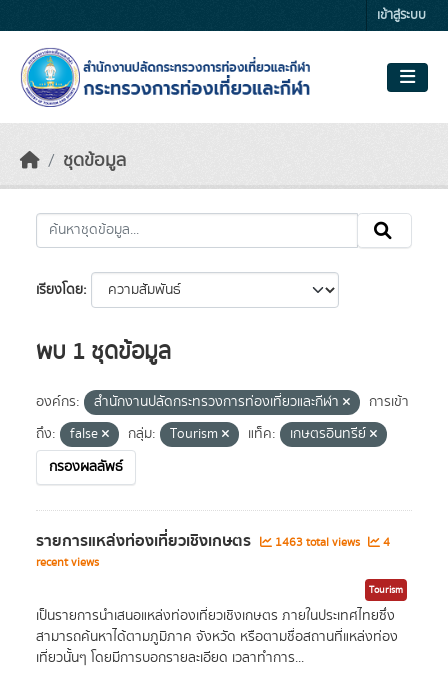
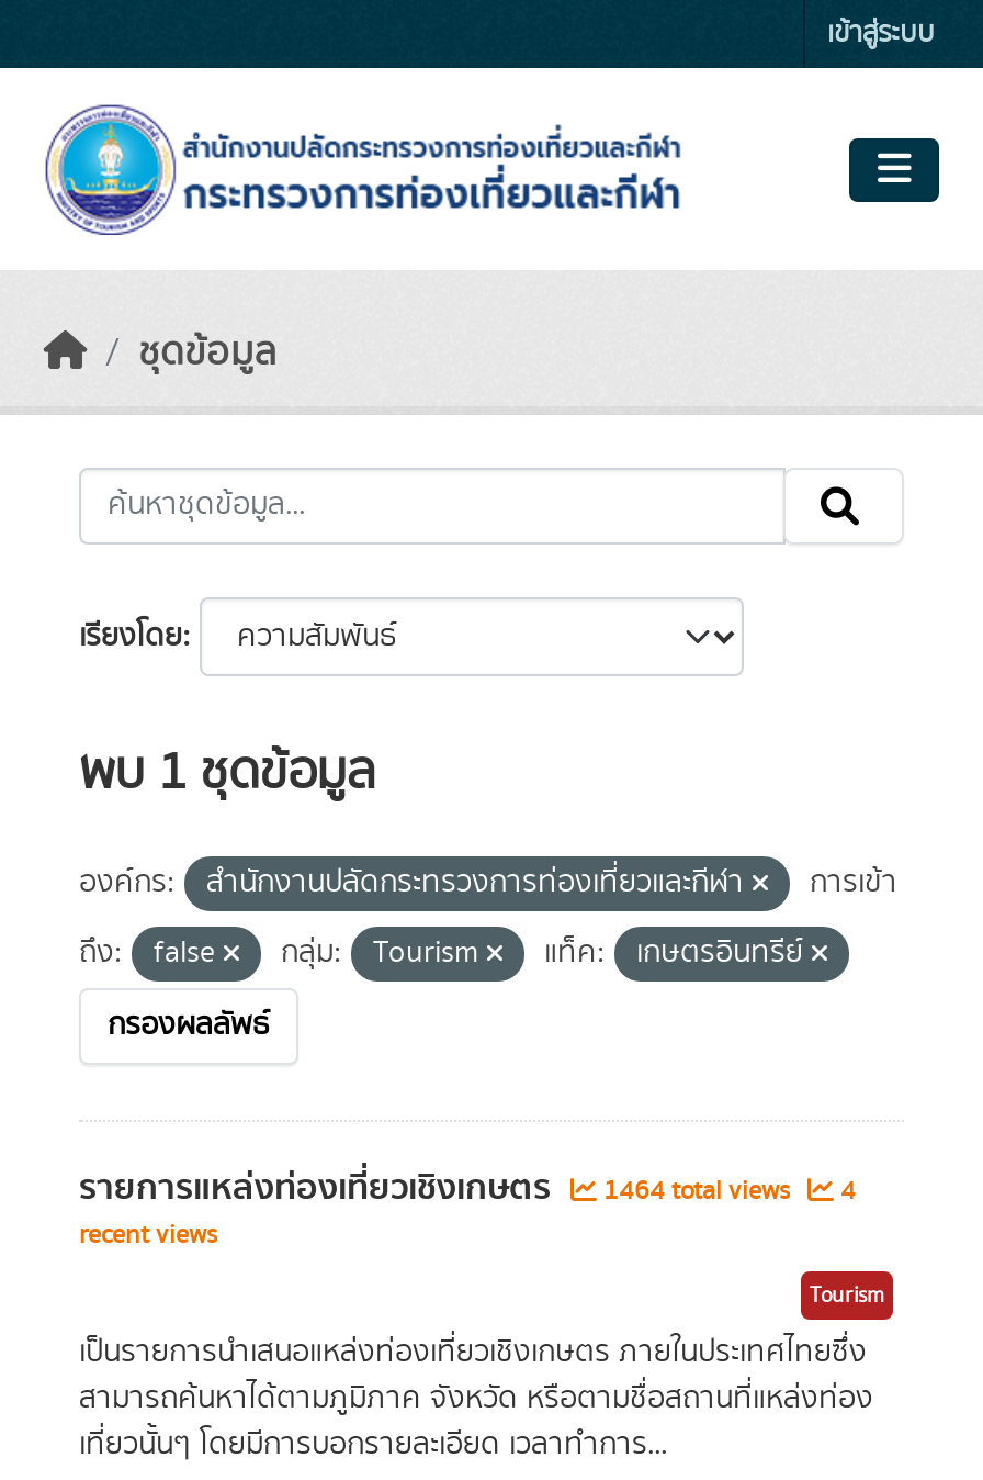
- รายการแหล่งท่องเที่ยวเชิงเกษตร 1463 total views 4
+ รายการแหล่งท่องเที่ยวเชิงเกษตร 1464 total views 4
